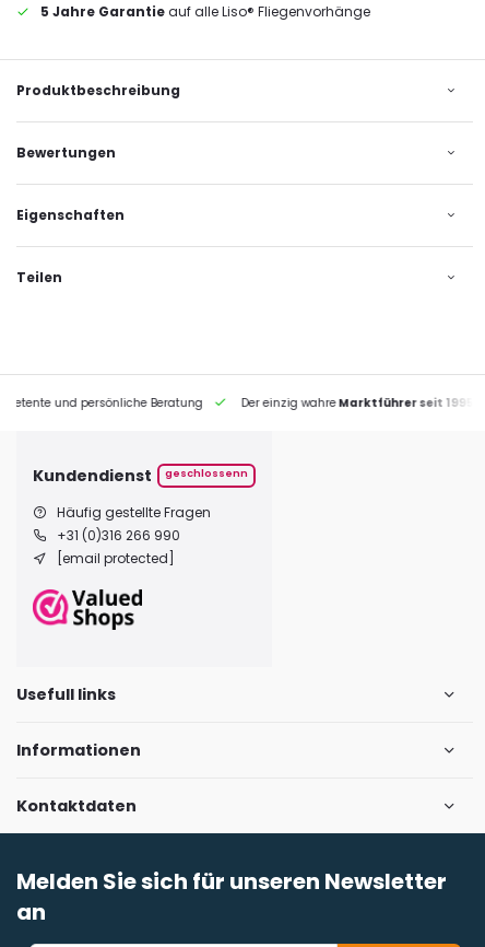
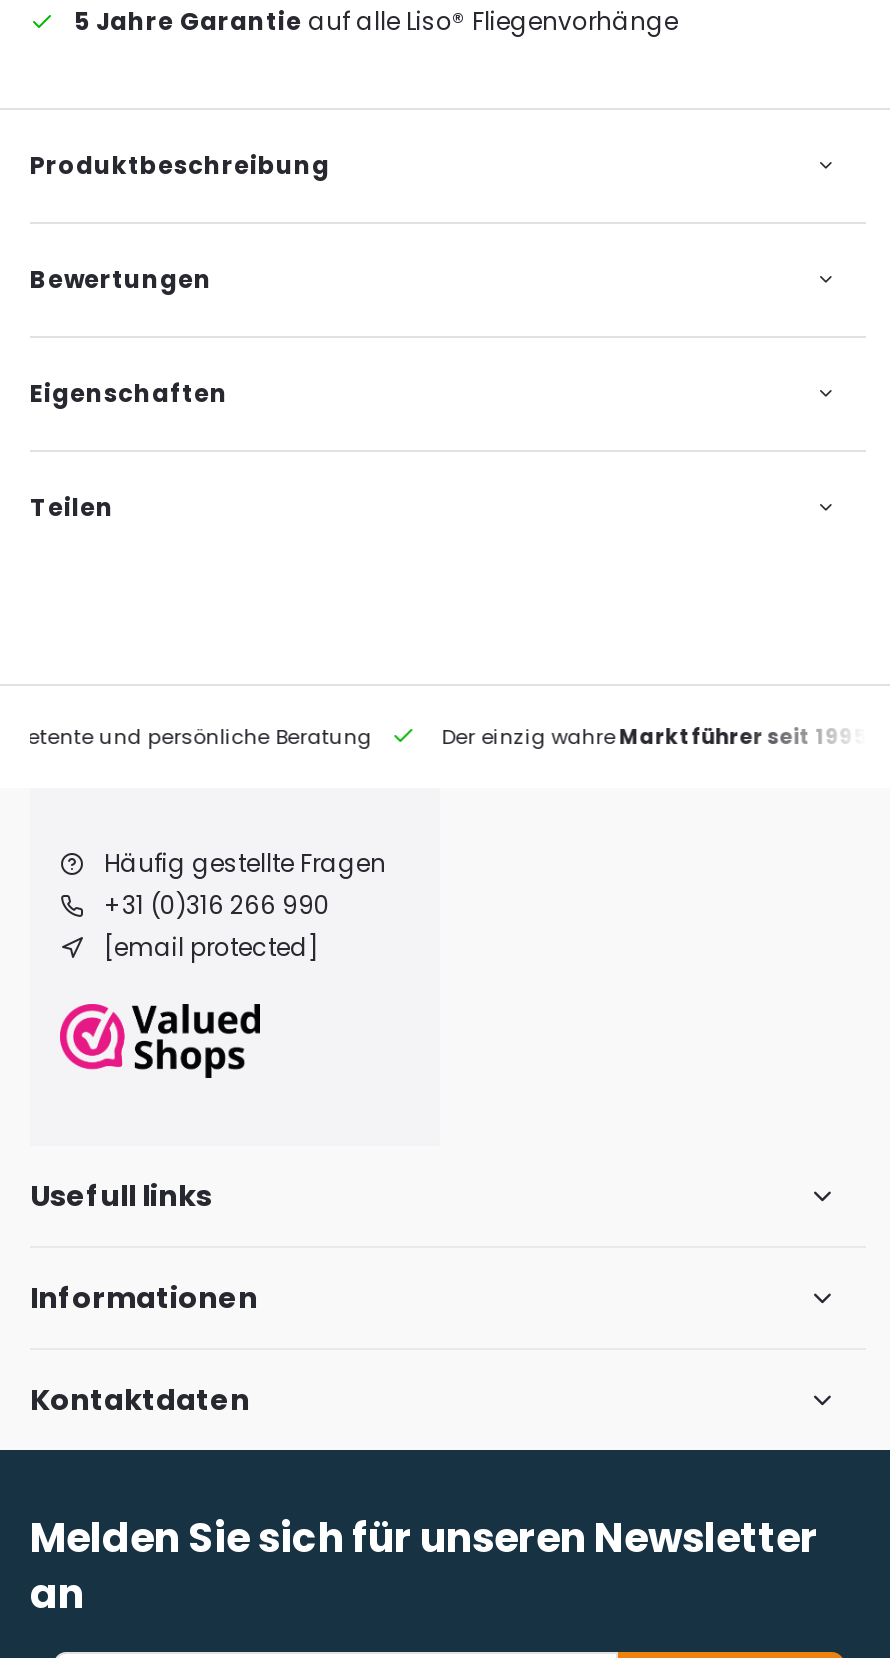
- Kundendienst
- geschlossenn
